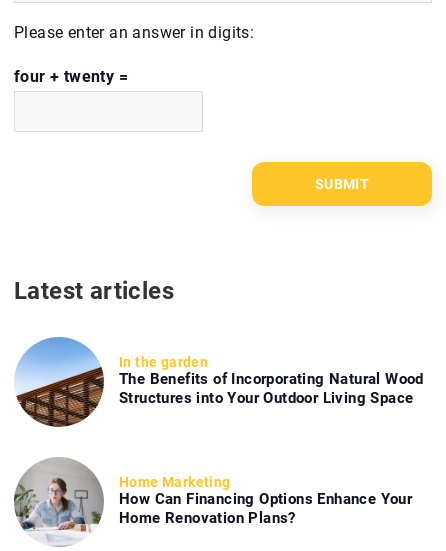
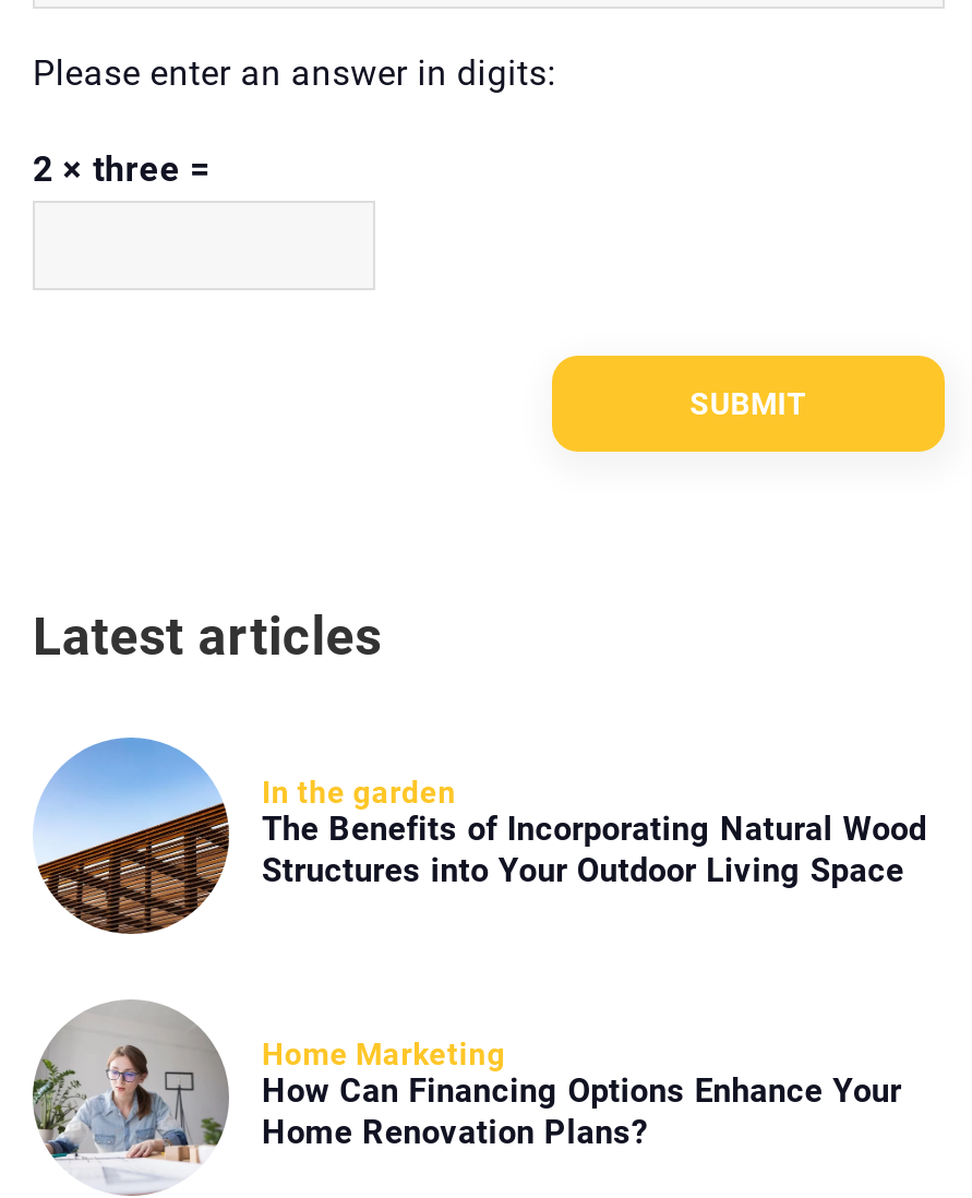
- four + twenty =
+ 2 × three =
